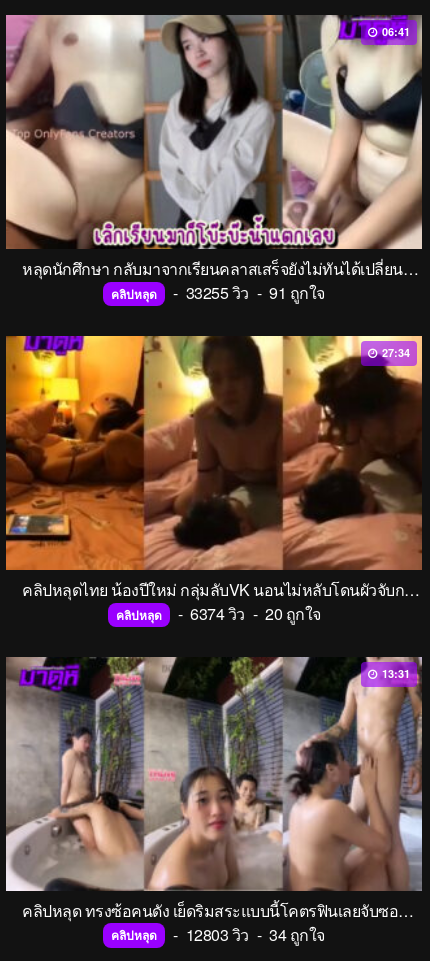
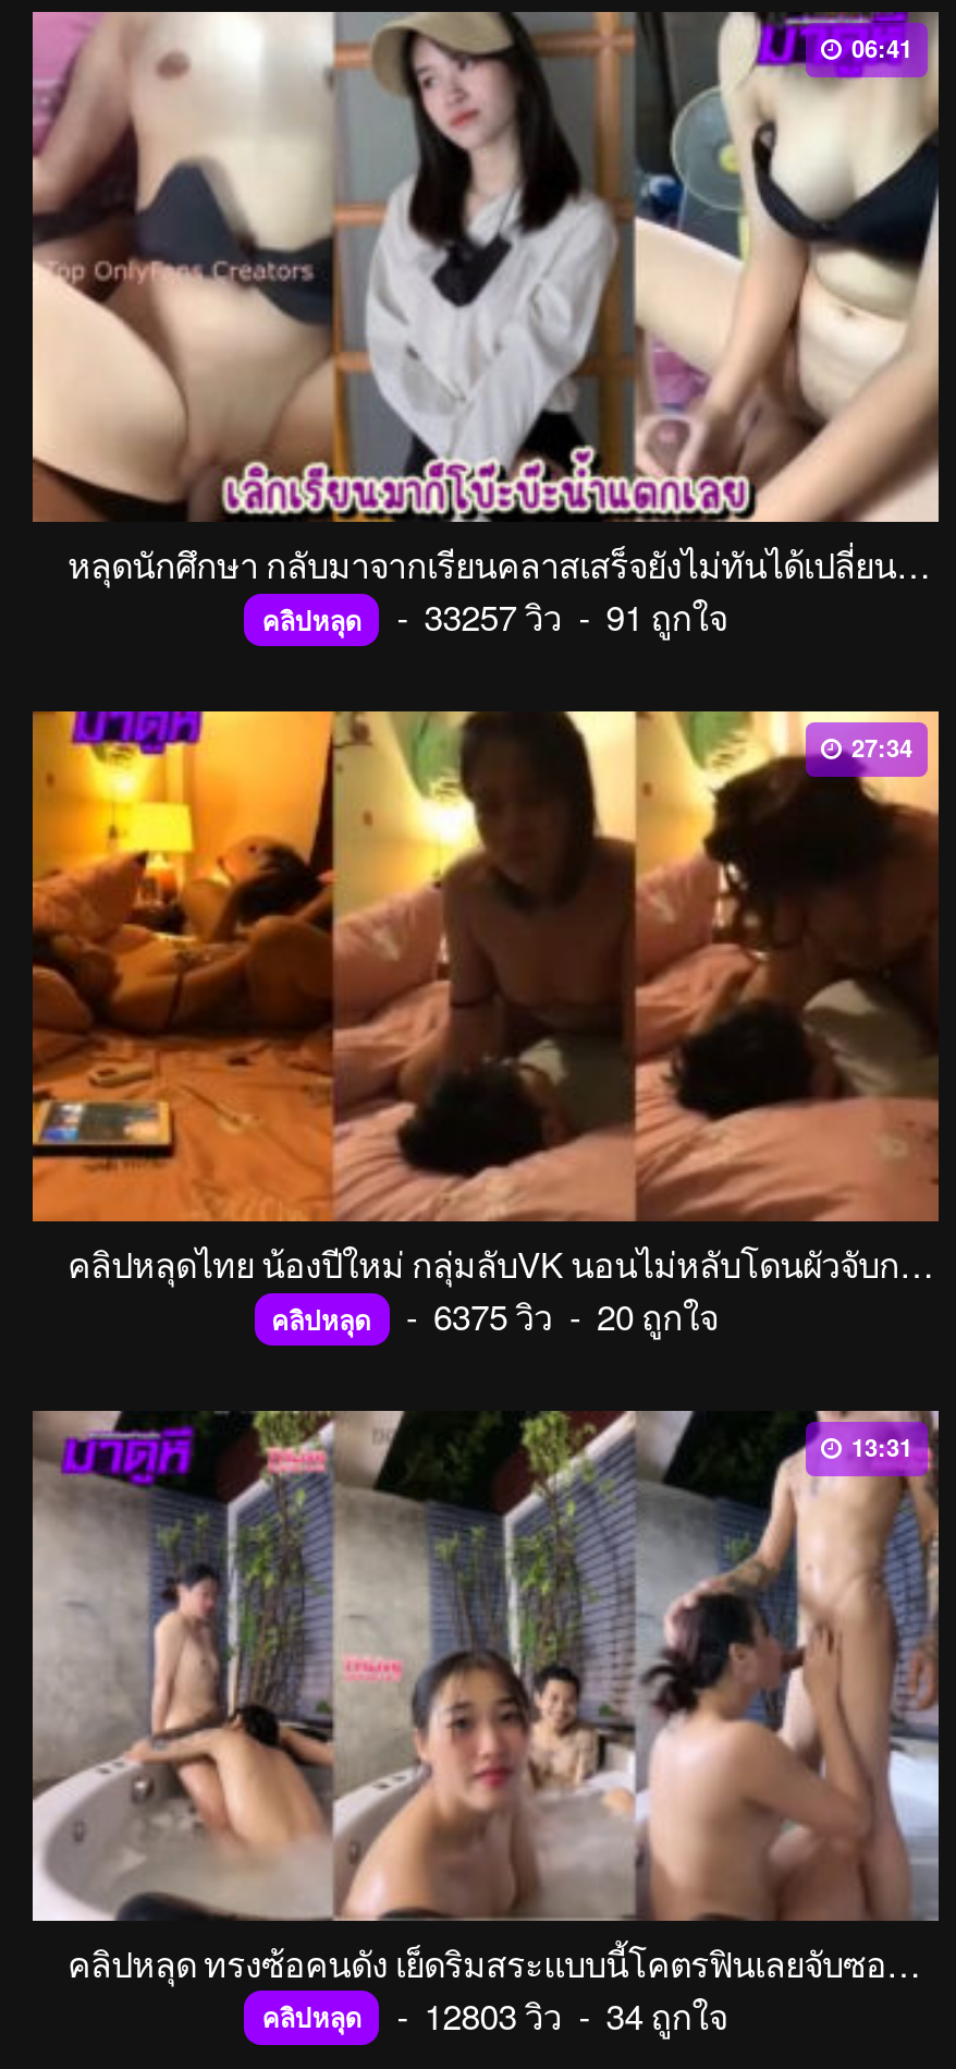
- - 33255 วิว - 91 ถูกใจ
+ - 33257 วิว - 91 ถูกใจ

- - 6374 วิว - 20 ถูกใจ
+ - 6375 วิว - 20 ถูกใจ
